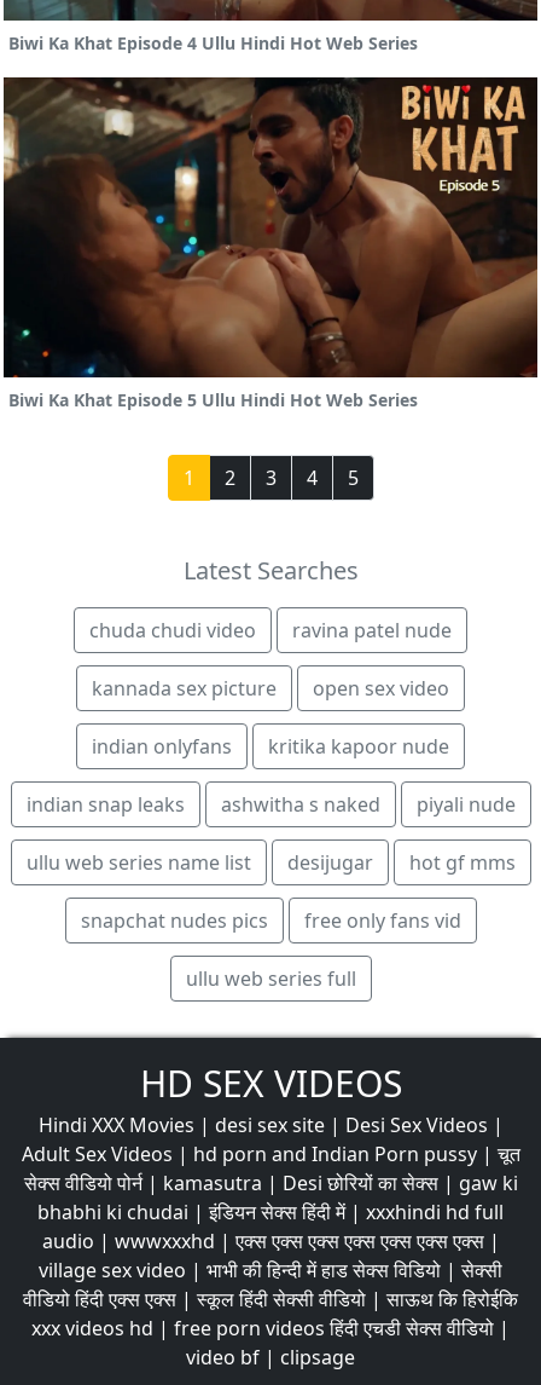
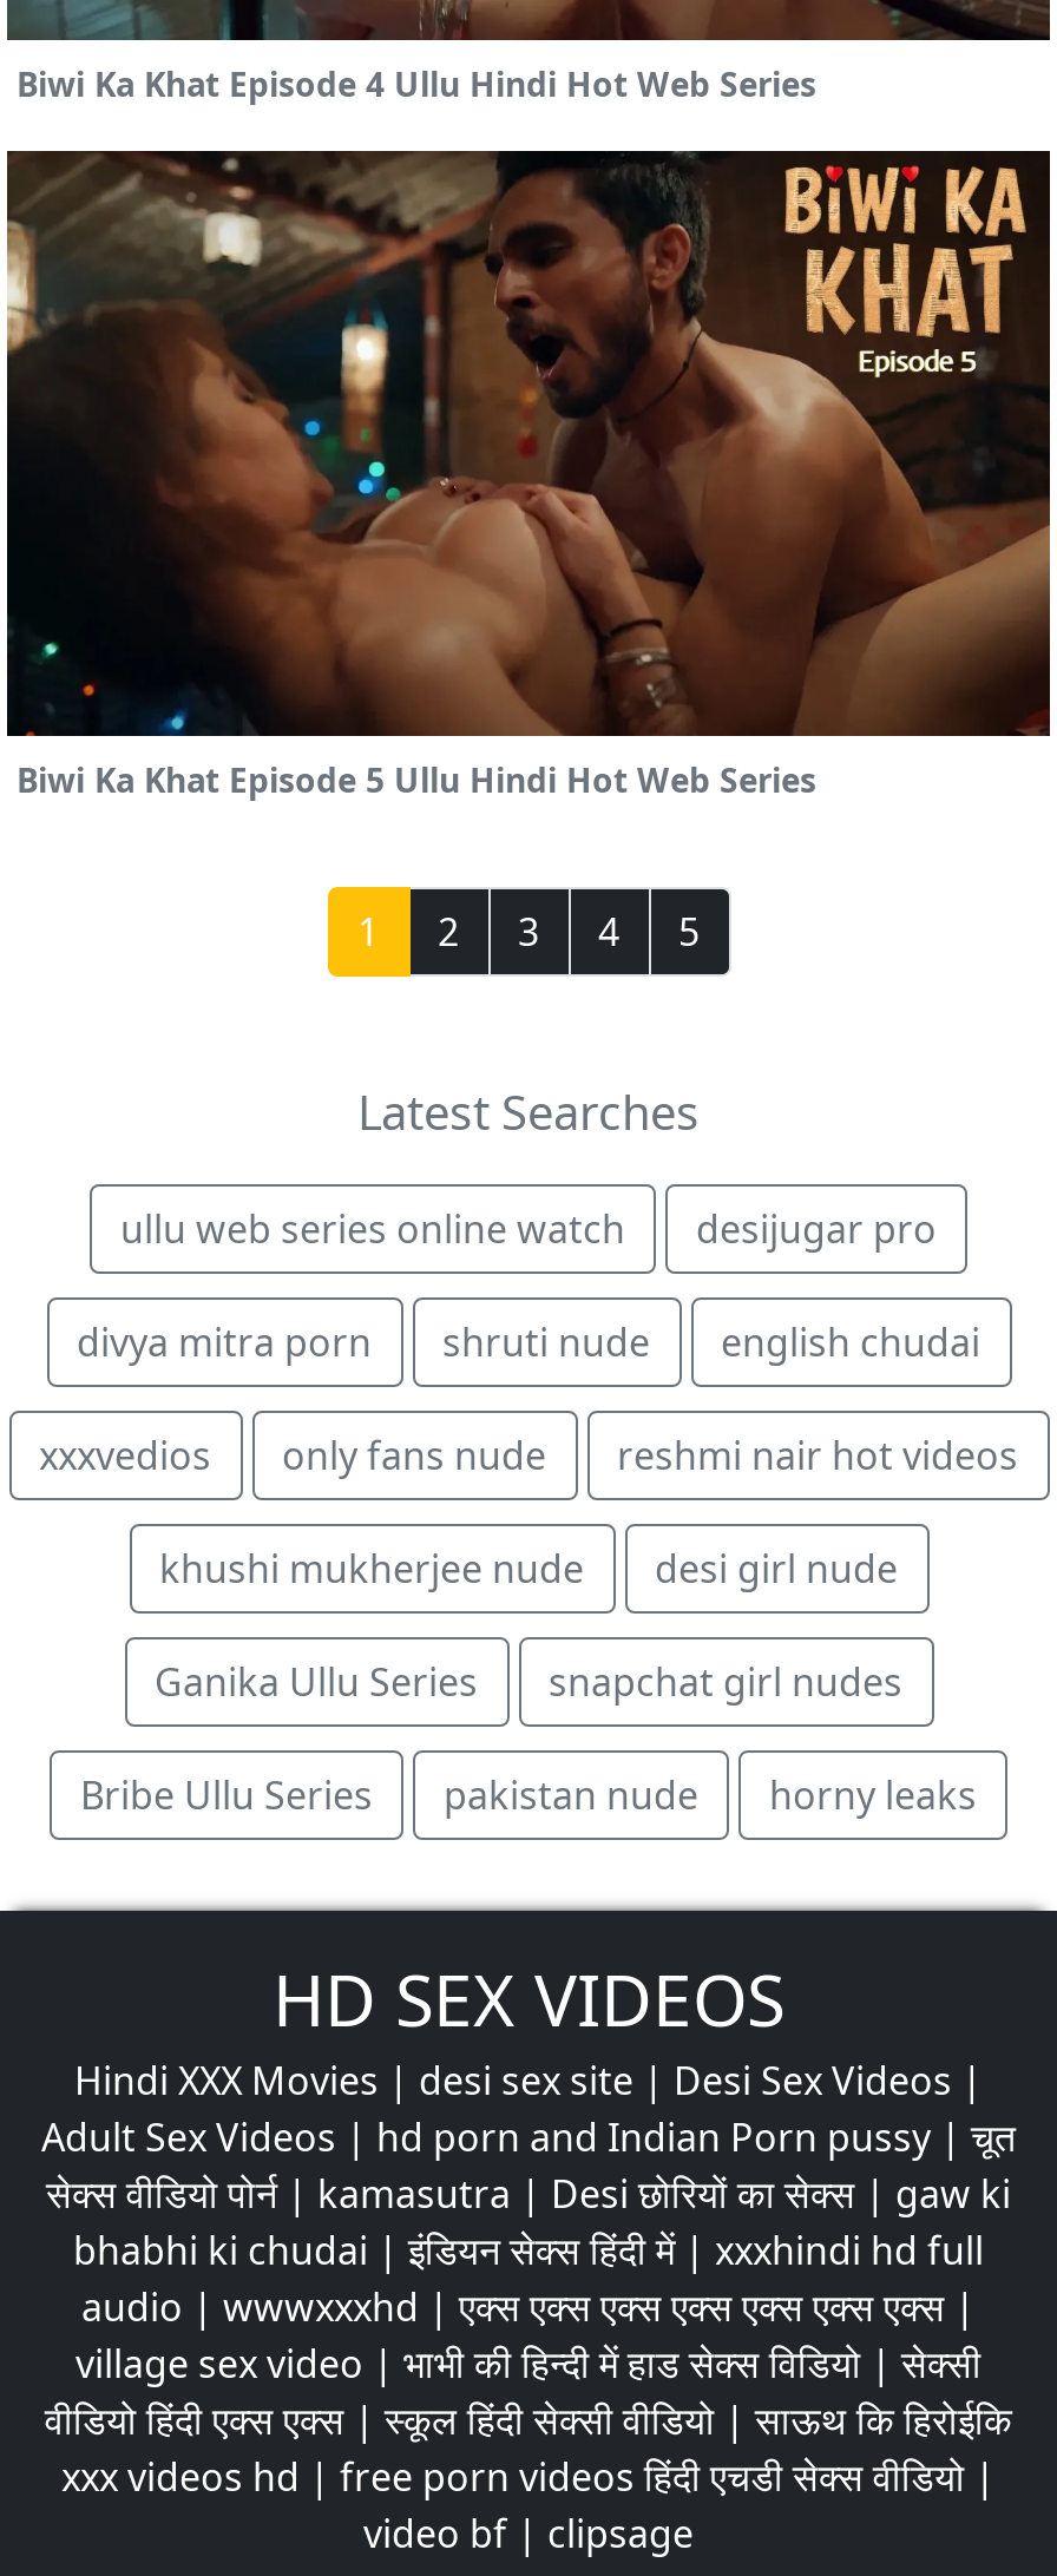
- chuda chudi video
- ravina patel nude
- kannada sex picture
- open sex video
- indian onlyfans
- kritika kapoor nude
- indian snap leaks
- ashwitha s naked
- piyali nude
- ullu web series name list
- desijugar
- hot gf mms
- snapchat nudes pics
- free only fans vid
- ullu web series full
+ ullu web series online watch
+ desijugar pro
+ divya mitra porn
+ shruti nude
+ english chudai
+ xxxvedios
+ only fans nude
+ reshmi nair hot videos
+ khushi mukherjee nude
+ desi girl nude
+ Ganika Ullu Series
+ snapchat girl nudes
+ Bribe Ullu Series
+ pakistan nude
+ horny leaks
